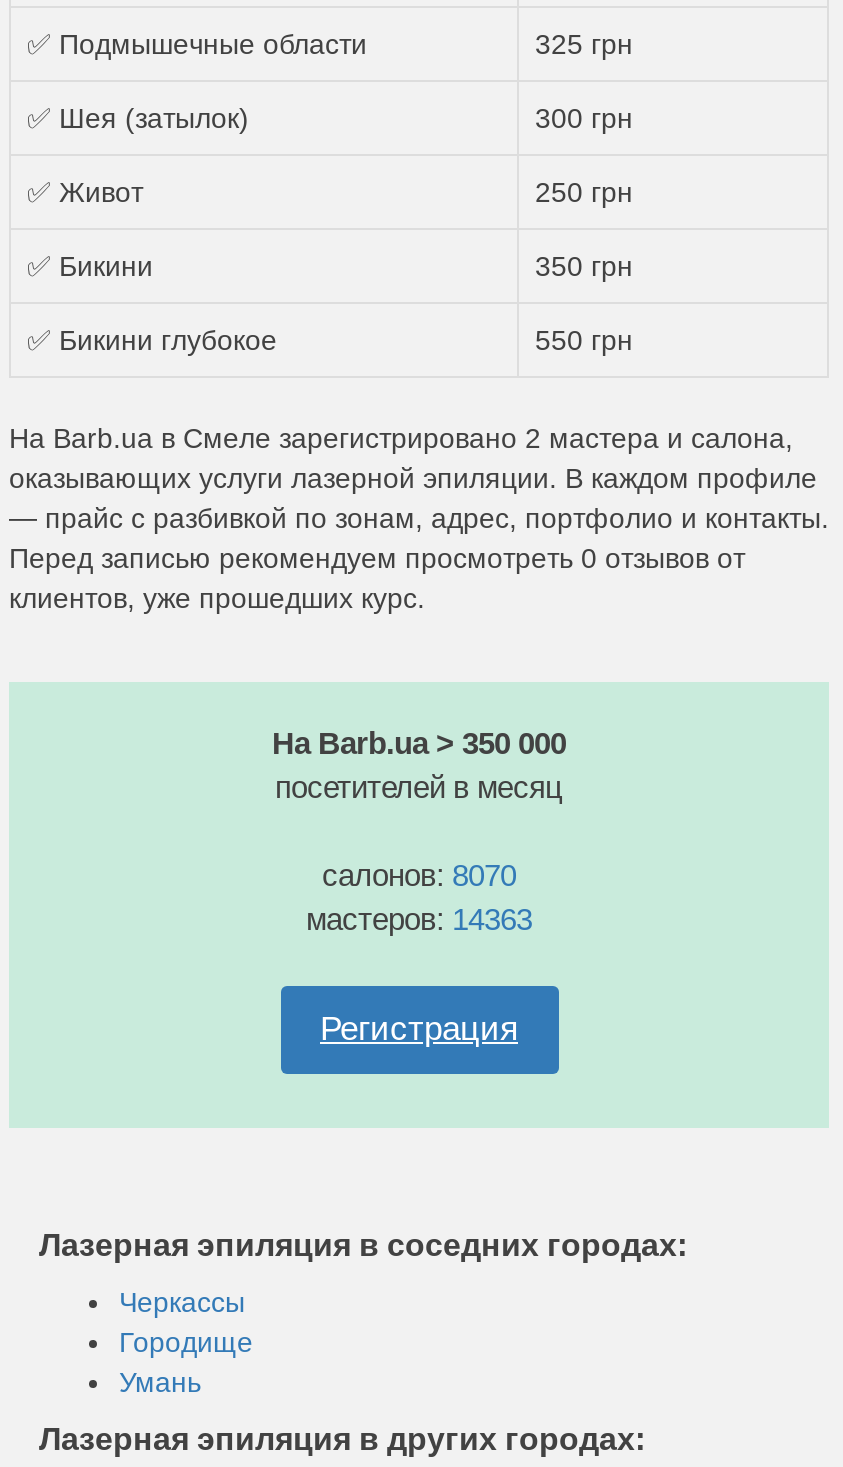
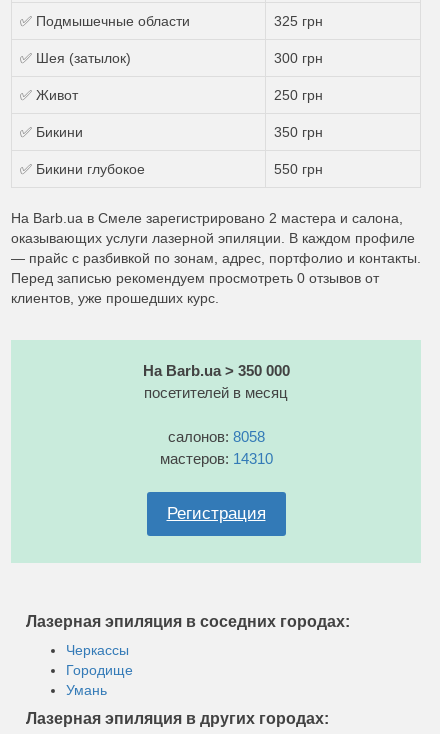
- салонов: 8070
+ салонов: 8058

- мастеров: 14363
+ мастеров: 14310
